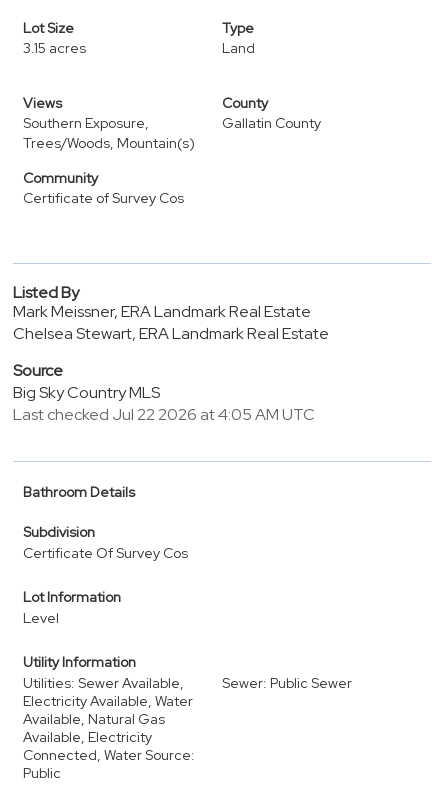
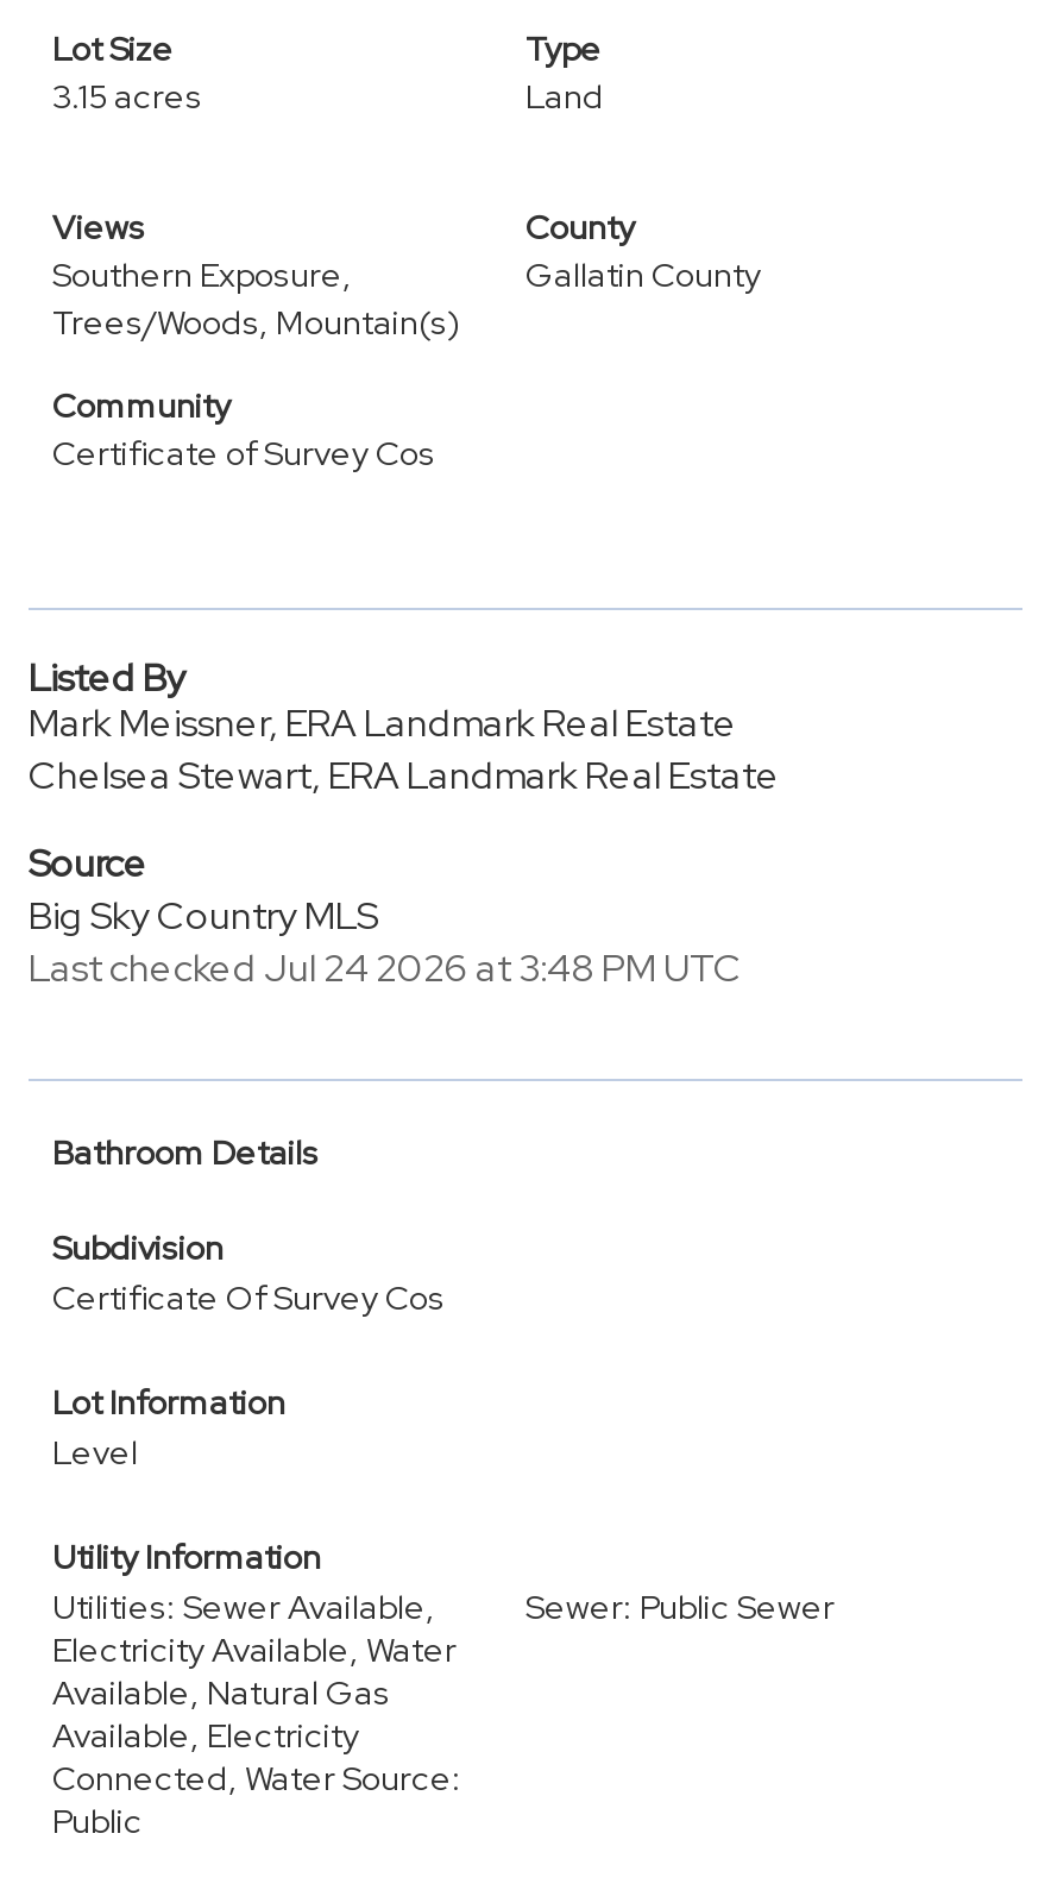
- Last checked Jul 22 2026 at 4:05 AM UTC
+ Last checked Jul 24 2026 at 3:48 PM UTC
